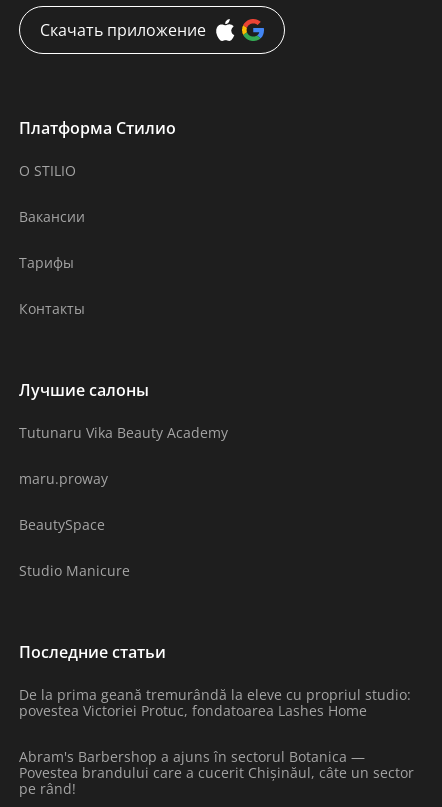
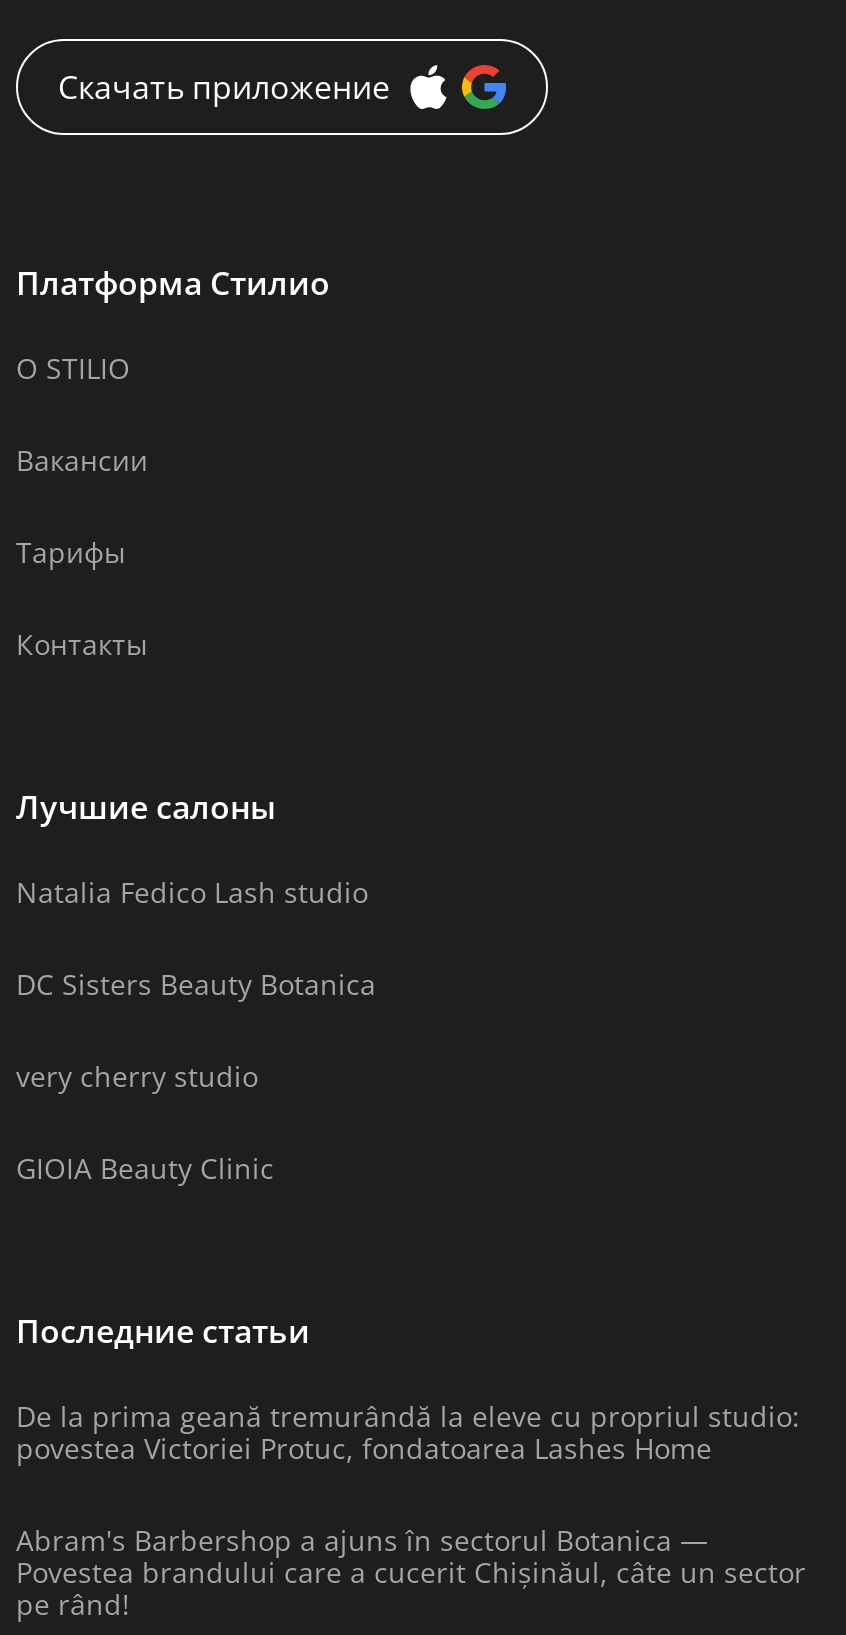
- Tutunaru Vika Beauty Academy
+ Natalia Fedico Lash studio

- maru.proway
+ DC Sisters Beauty Botanica

- BeautySpace
+ very cherry studio

- Studio Manicure
+ GIOIA Beauty Clinic
